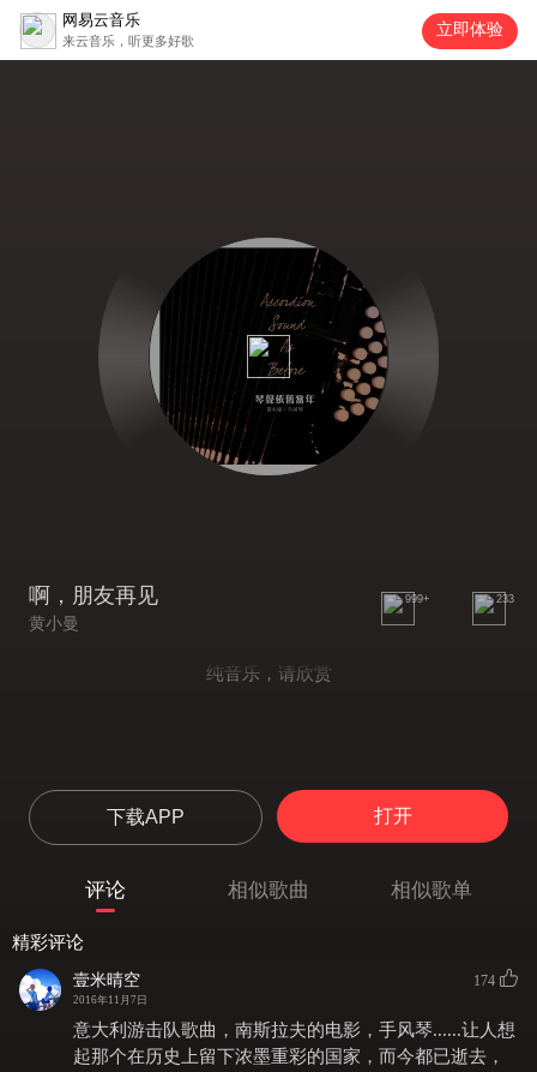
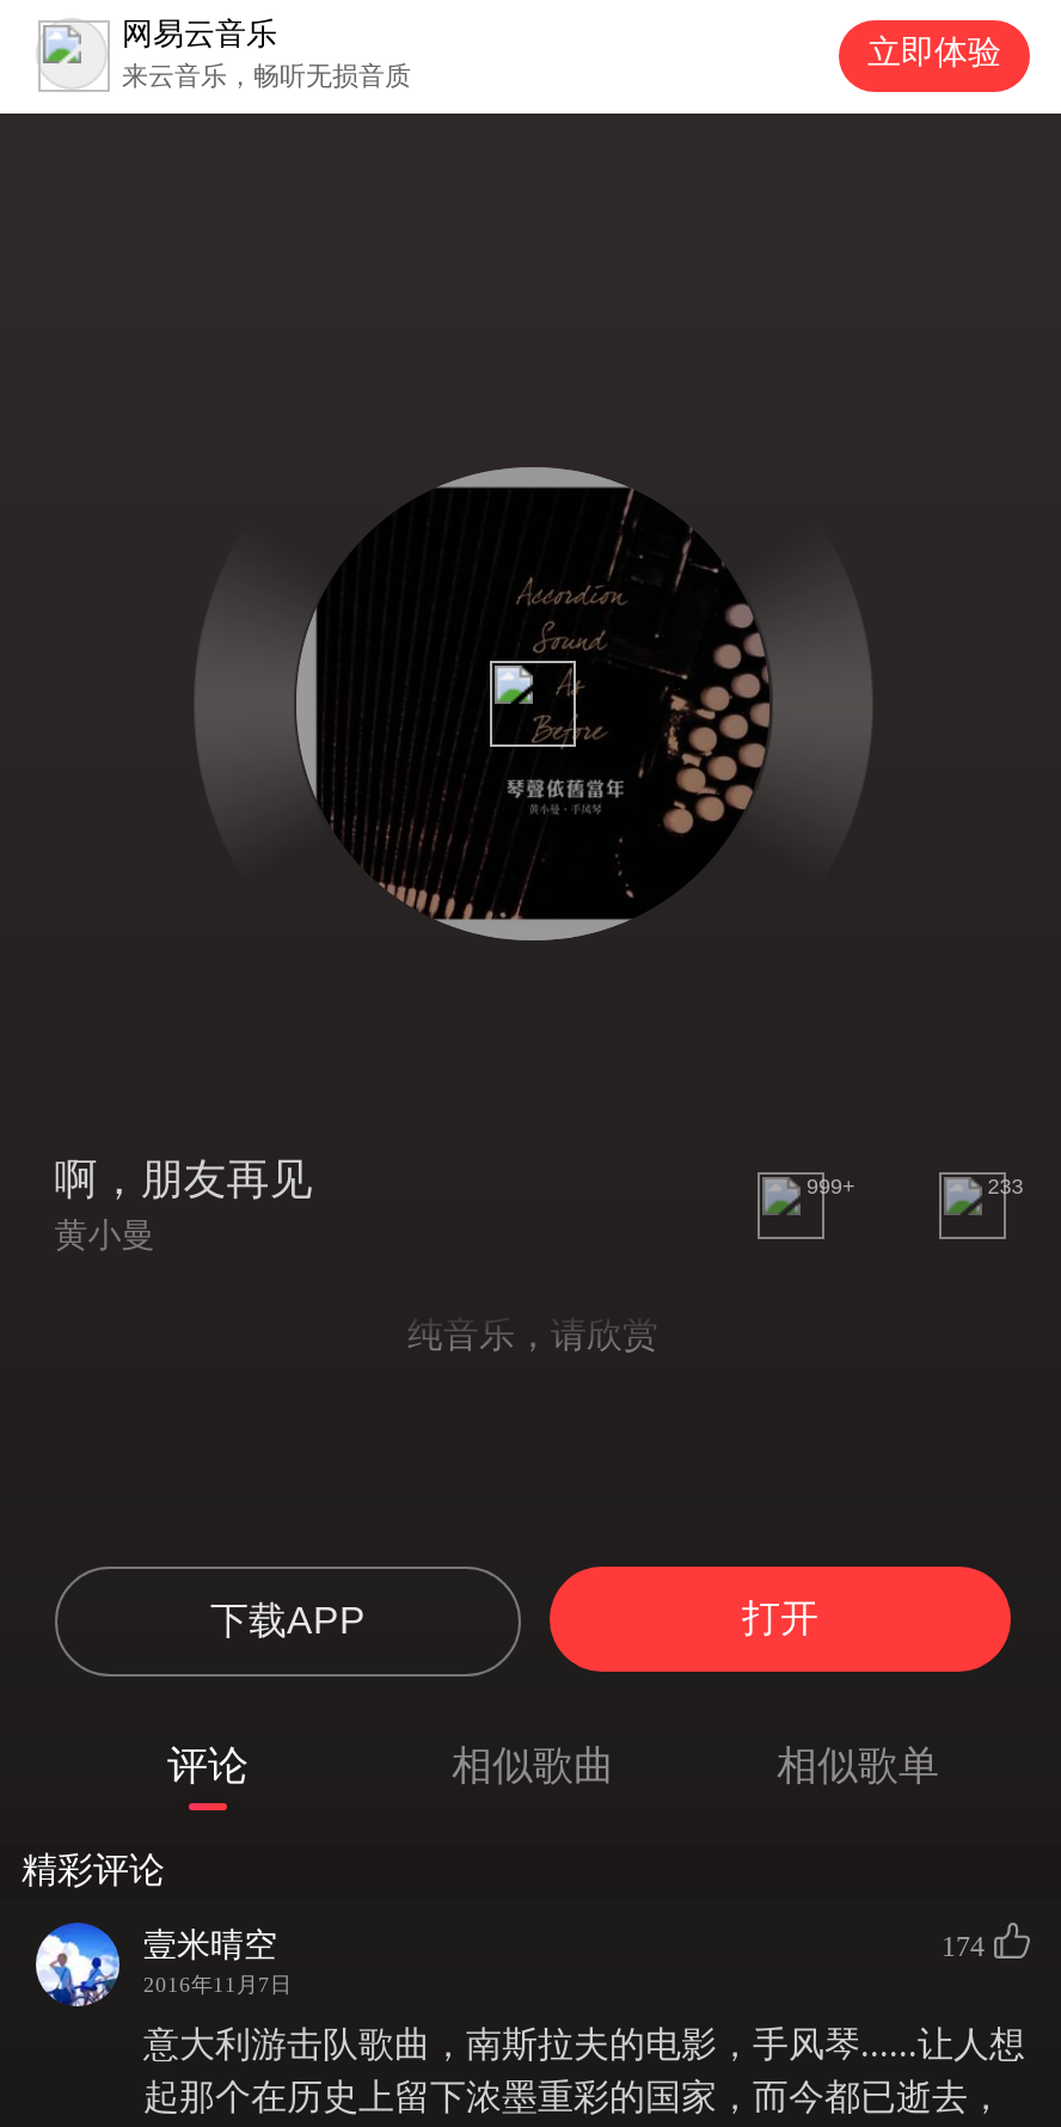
- 来云音乐，听更多好歌
+ 来云音乐，畅听无损音质
